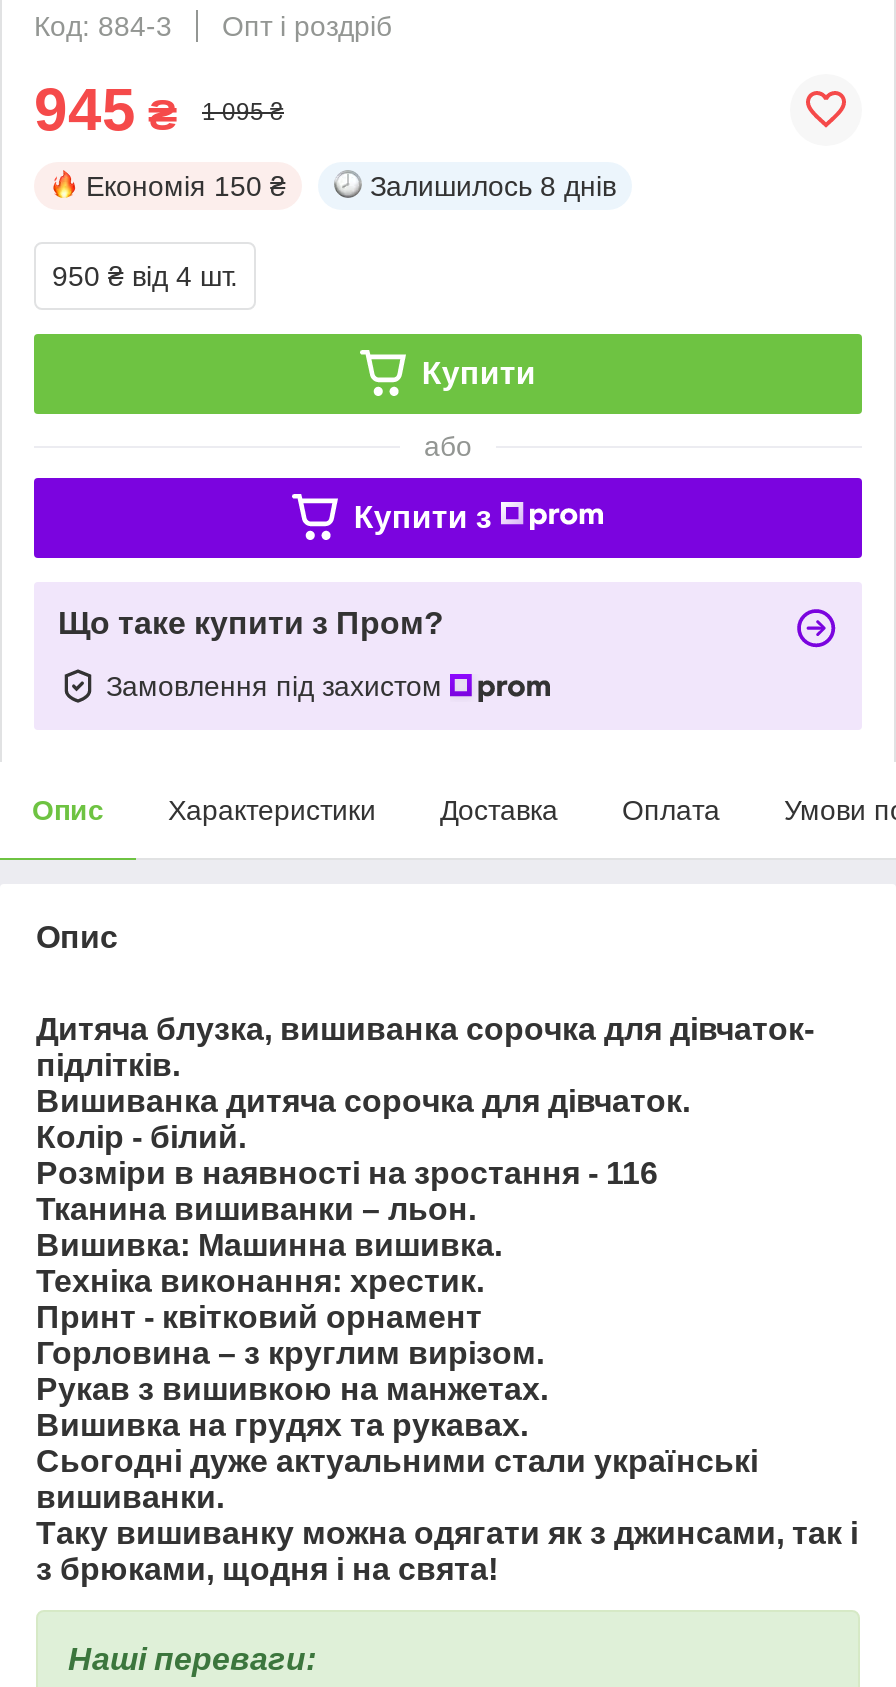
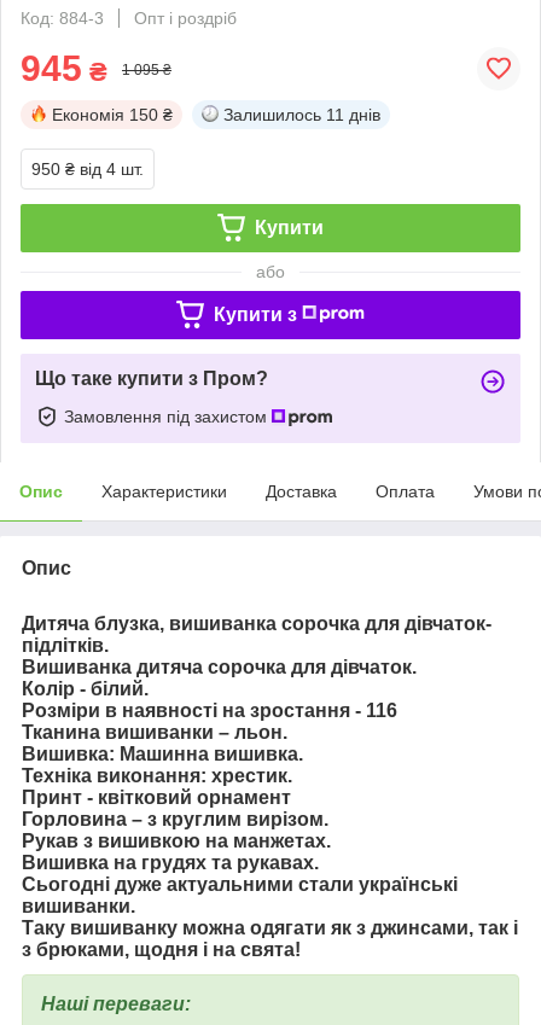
- Залишилось 8 днів
+ Залишилось 11 днів
